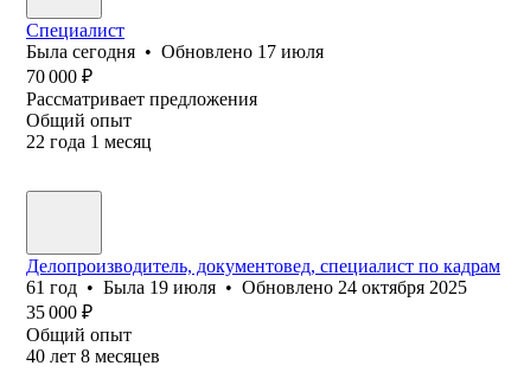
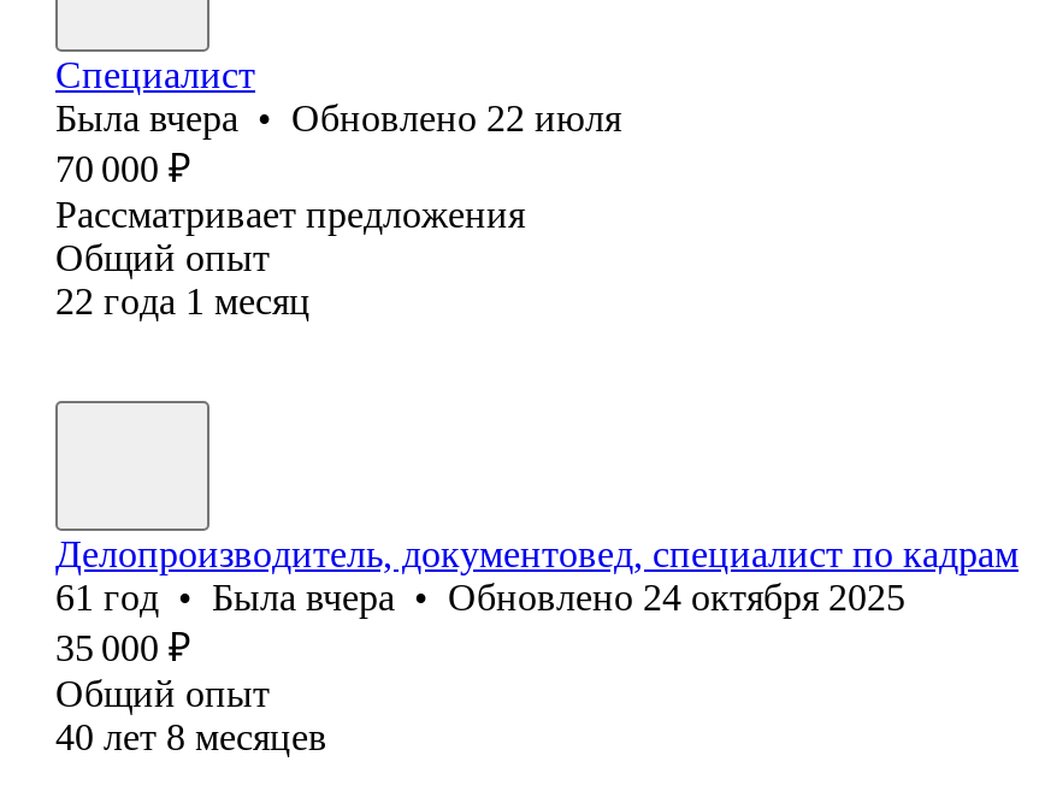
- Была сегодня • Обновлено 17 июля
+ Была вчера • Обновлено 22 июля

- 61 год • Была 19 июля • Обновлено 24 октября 2025
+ 61 год • Была вчера • Обновлено 24 октября 2025
